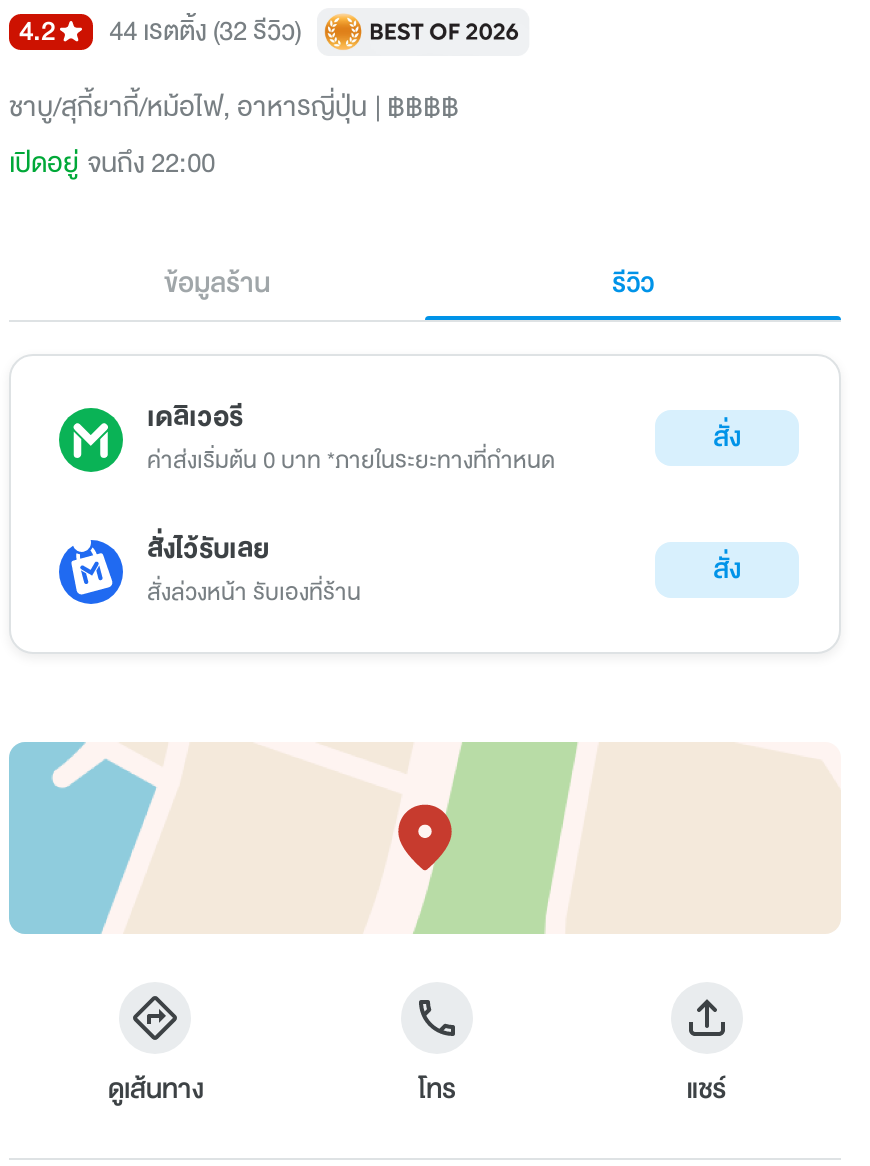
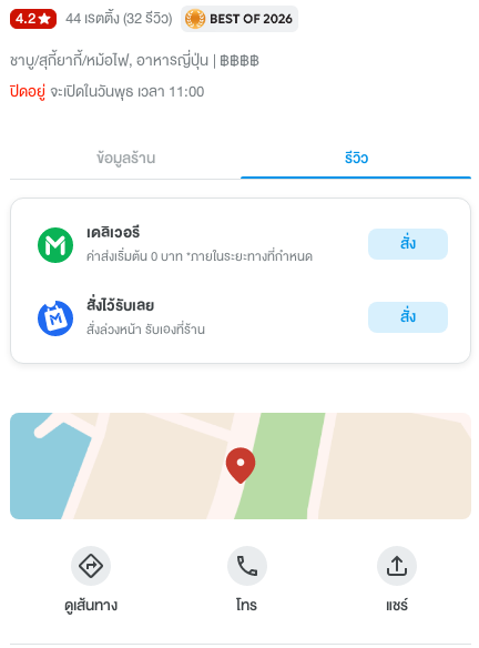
- เปิดอยู่ จนถึง 22:00
+ ปิดอยู่ จะเปิดในวันพุธ เวลา 11:00
